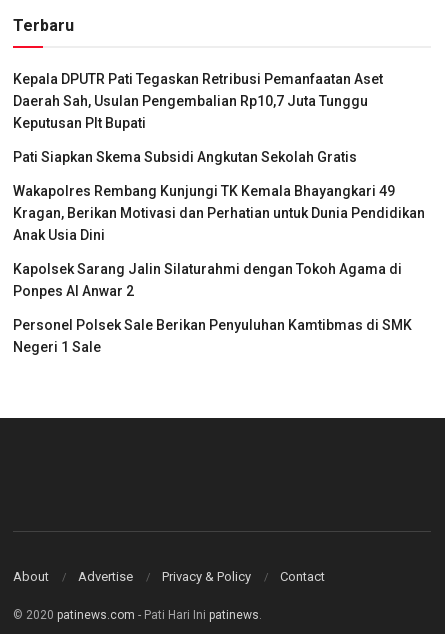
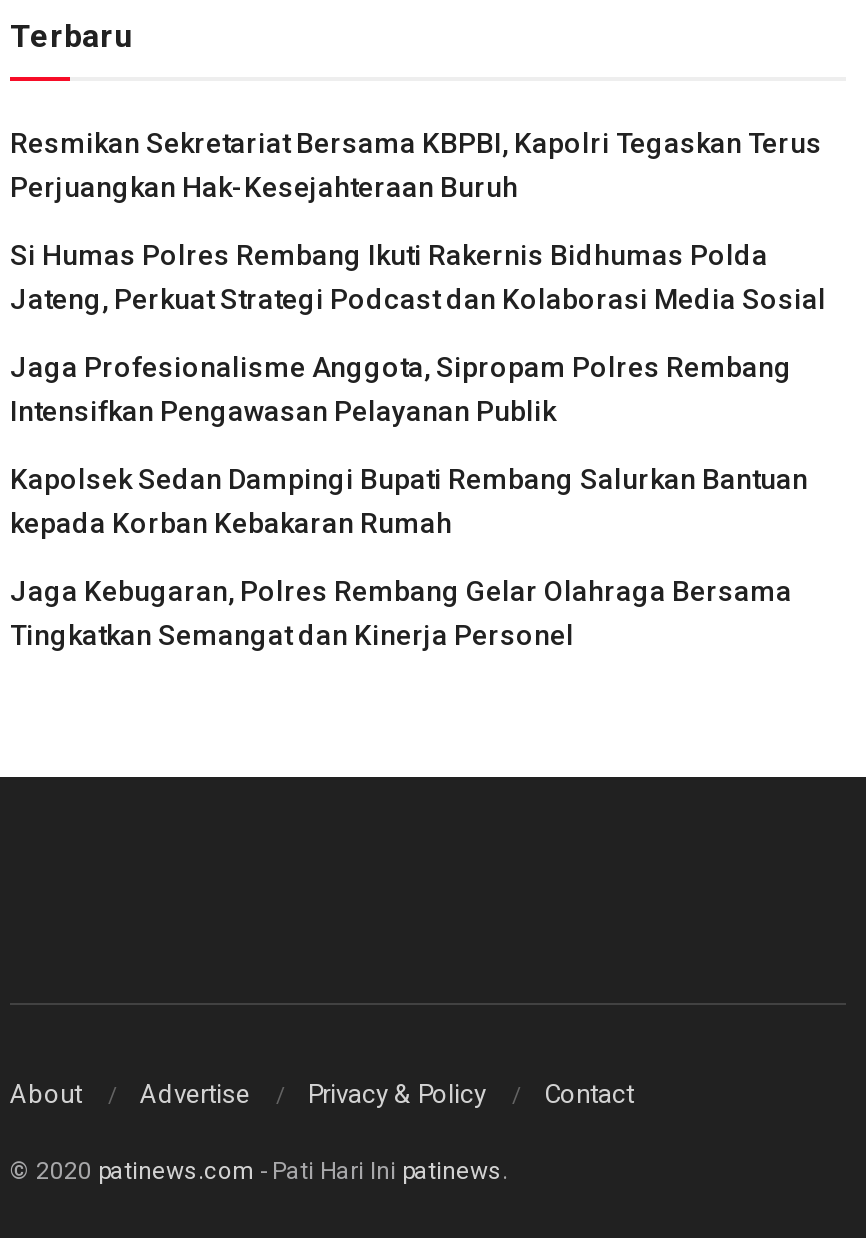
- Kepala DPUTR Pati Tegaskan Retribusi Pemanfaatan Aset
- Daerah Sah, Usulan Pengembalian Rp10,7 Juta Tunggu
- Keputusan Plt Bupati
+ Resmikan Sekretariat Bersama KBPBI, Kapolri Tegaskan Terus
+ Perjuangkan Hak-Kesejahteraan Buruh

- Pati Siapkan Skema Subsidi Angkutan Sekolah Gratis
+ Si Humas Polres Rembang Ikuti Rakernis Bidhumas Polda
+ Jateng, Perkuat Strategi Podcast dan Kolaborasi Media Sosial

- Wakapolres Rembang Kunjungi TK Kemala Bhayangkari 49
- Kragan, Berikan Motivasi dan Perhatian untuk Dunia Pendidikan
- Anak Usia Dini
+ Jaga Profesionalisme Anggota, Sipropam Polres Rembang
+ Intensifkan Pengawasan Pelayanan Publik

- Kapolsek Sarang Jalin Silaturahmi dengan Tokoh Agama di
- Ponpes Al Anwar 2
+ Kapolsek Sedan Dampingi Bupati Rembang Salurkan Bantuan
+ kepada Korban Kebakaran Rumah

- Personel Polsek Sale Berikan Penyuluhan Kamtibmas di SMK
- Negeri 1 Sale
+ Jaga Kebugaran, Polres Rembang Gelar Olahraga Bersama
+ Tingkatkan Semangat dan Kinerja Personel
